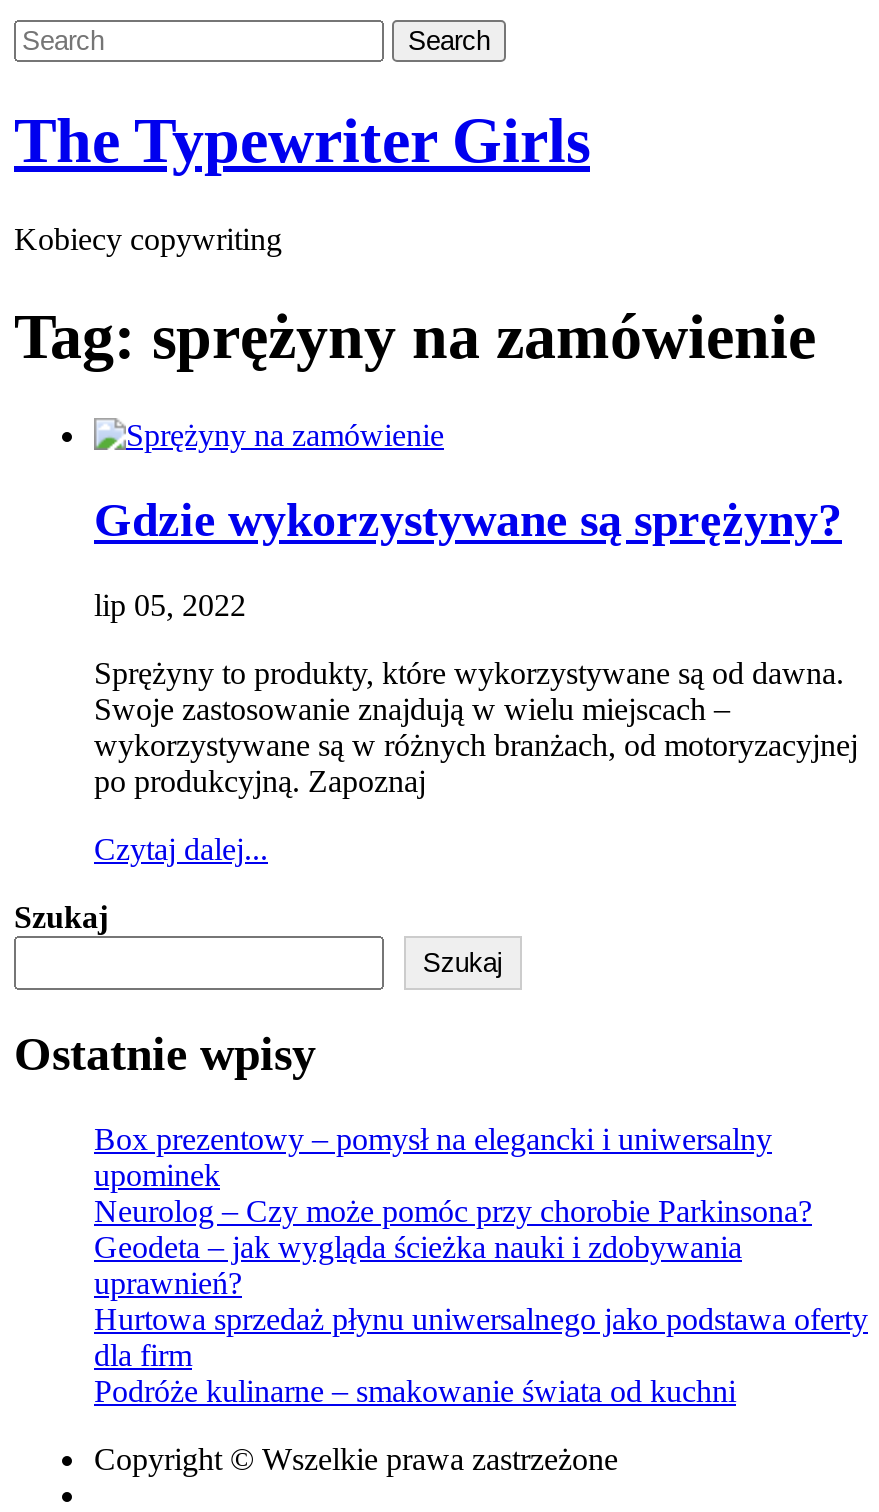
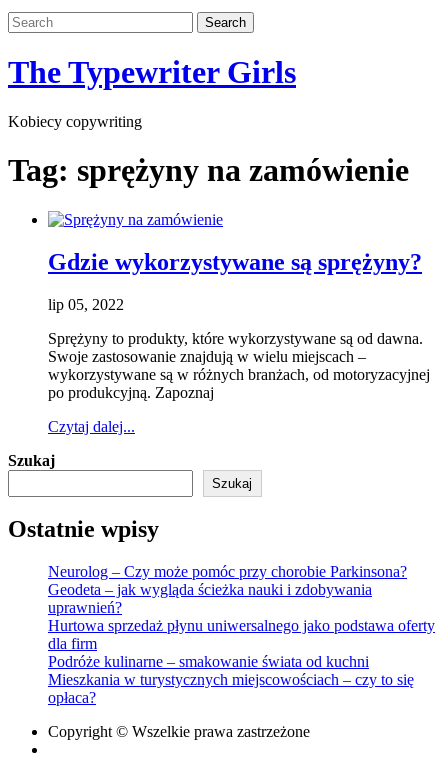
- Box prezentowy – pomysł na elegancki i uniwersalny
- upominek

moved up: Neurolog – Czy może pomóc przy chorobie Parkinsona? | Geodeta – jak wygląda ścieżka nauki i zdobywania | uprawnień? | Hurtowa sprzedaż płynu uniwersalnego jako podstawa oferty | dla firm | Podróże kulinarne – smakowanie świata od kuchni

+ Mieszkania w turystycznych miejscowościach – czy to się
+ opłaca?
